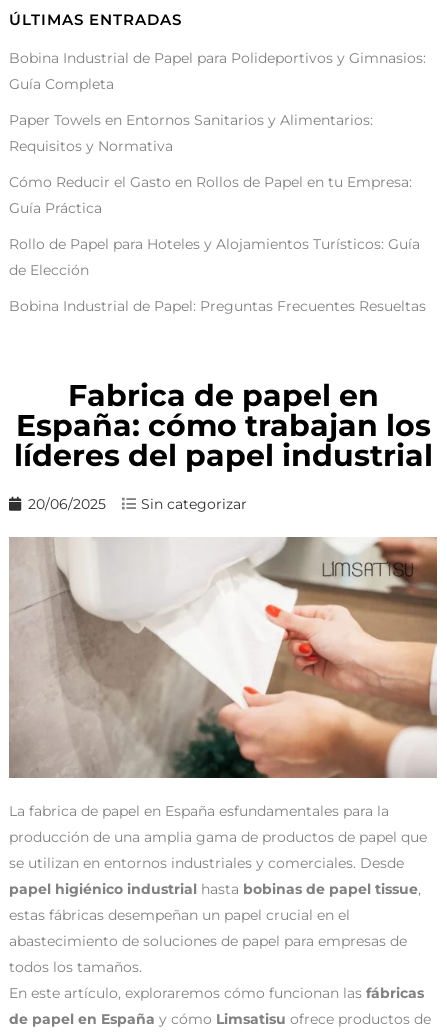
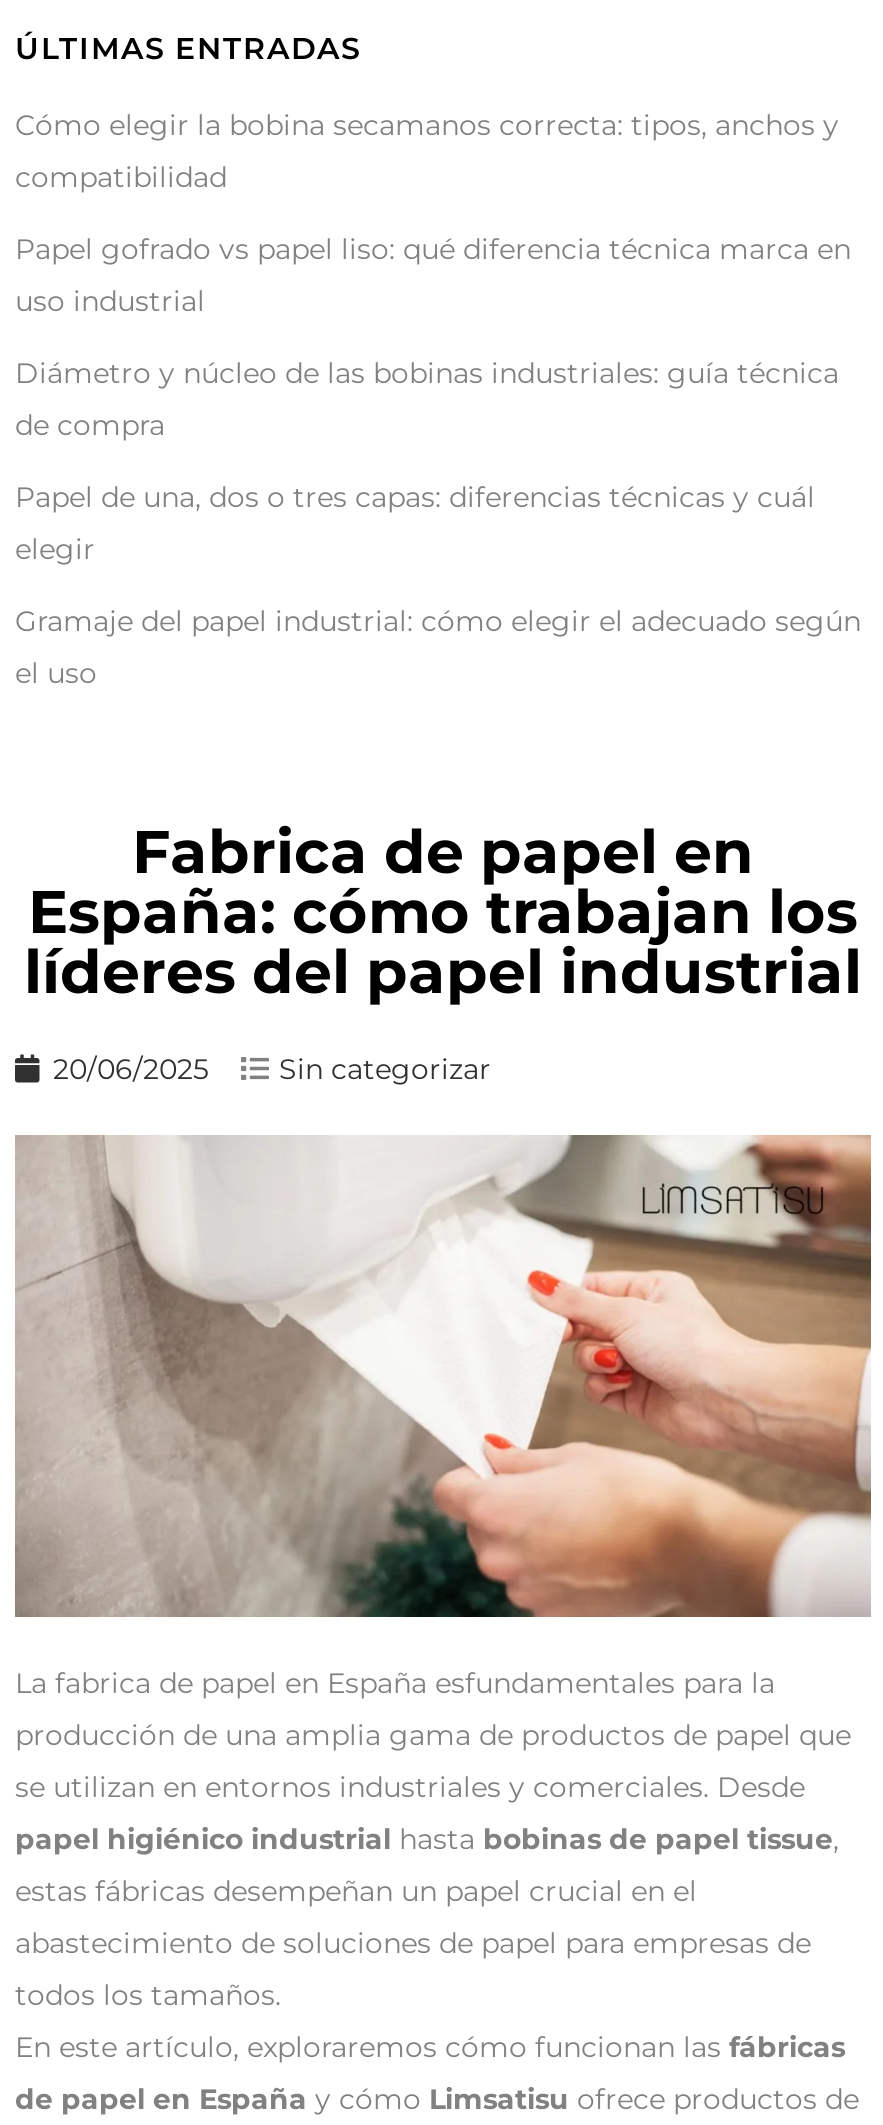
- Bobina Industrial de Papel para Polideportivos y Gimnasios:
- Guía Completa
+ Cómo elegir la bobina secamanos correcta: tipos, anchos y
+ compatibilidad

- Paper Towels en Entornos Sanitarios y Alimentarios:
- Requisitos y Normativa
+ Papel gofrado vs papel liso: qué diferencia técnica marca en
+ uso industrial

- Cómo Reducir el Gasto en Rollos de Papel en tu Empresa:
- Guía Práctica
+ Diámetro y núcleo de las bobinas industriales: guía técnica
+ de compra

- Rollo de Papel para Hoteles y Alojamientos Turísticos: Guía
- de Elección
+ Papel de una, dos o tres capas: diferencias técnicas y cuál
+ elegir

- Bobina Industrial de Papel: Preguntas Frecuentes Resueltas
+ Gramaje del papel industrial: cómo elegir el adecuado según
+ el uso
